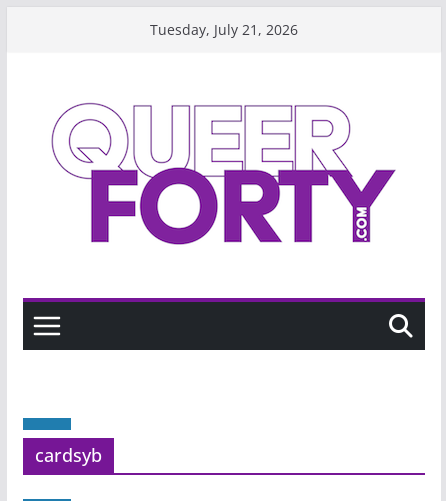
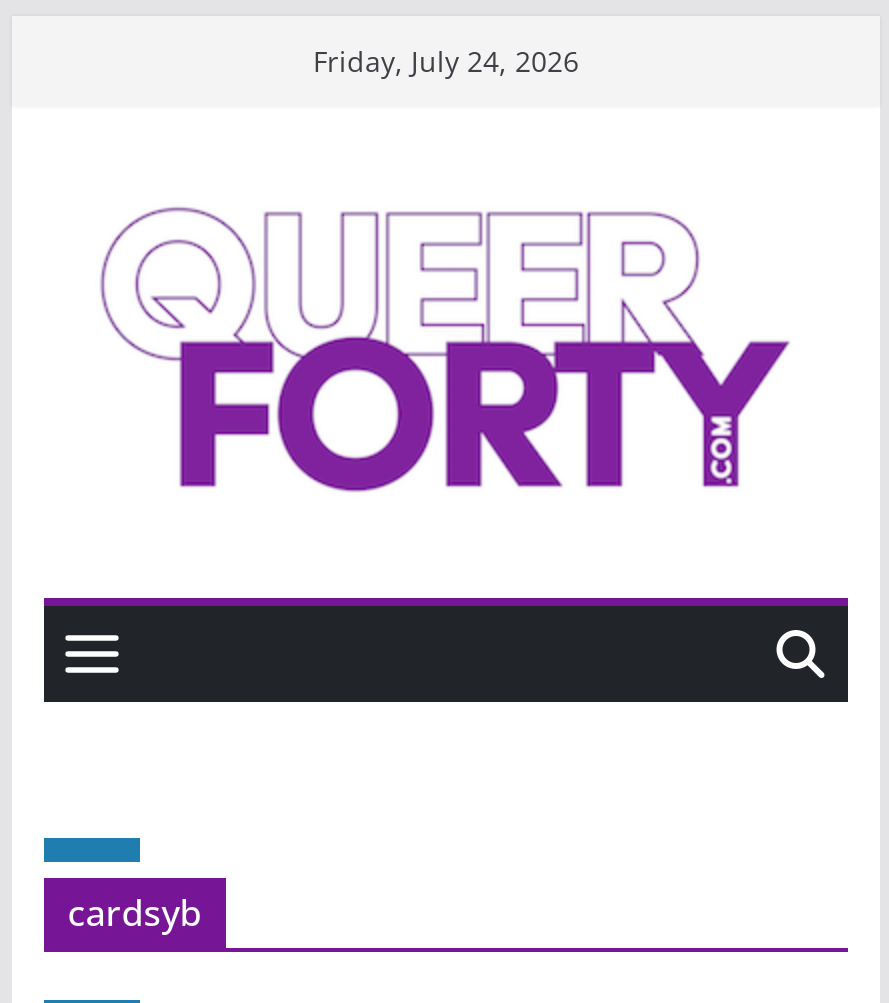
- Tuesday, July 21, 2026
+ Friday, July 24, 2026
